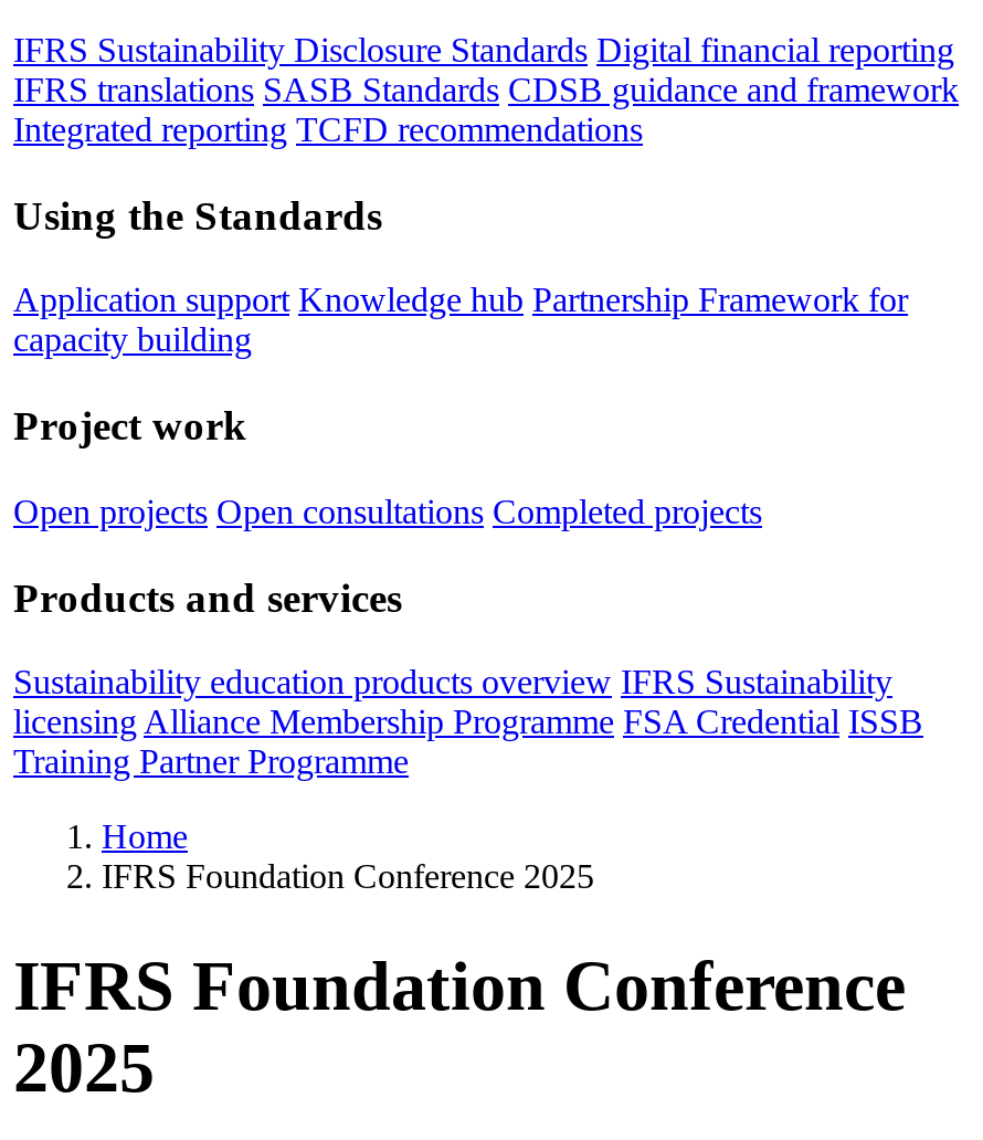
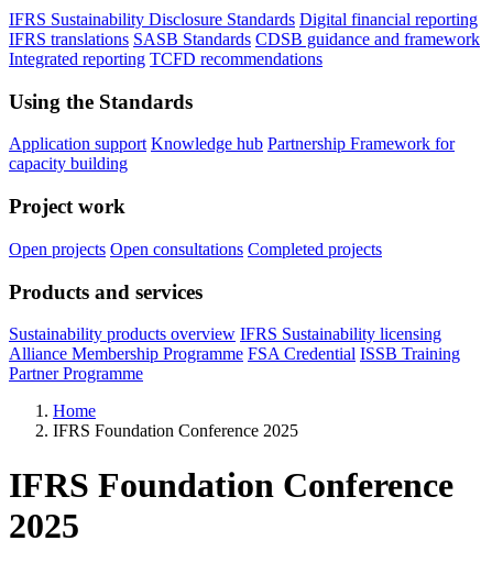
- Sustainability education products overview IFRS Sustainability
- licensing Alliance Membership Programme FSA Credential ISSB
- Training Partner Programme
+ Sustainability products overview IFRS Sustainability licensing
+ Alliance Membership Programme FSA Credential ISSB Training
+ Partner Programme
